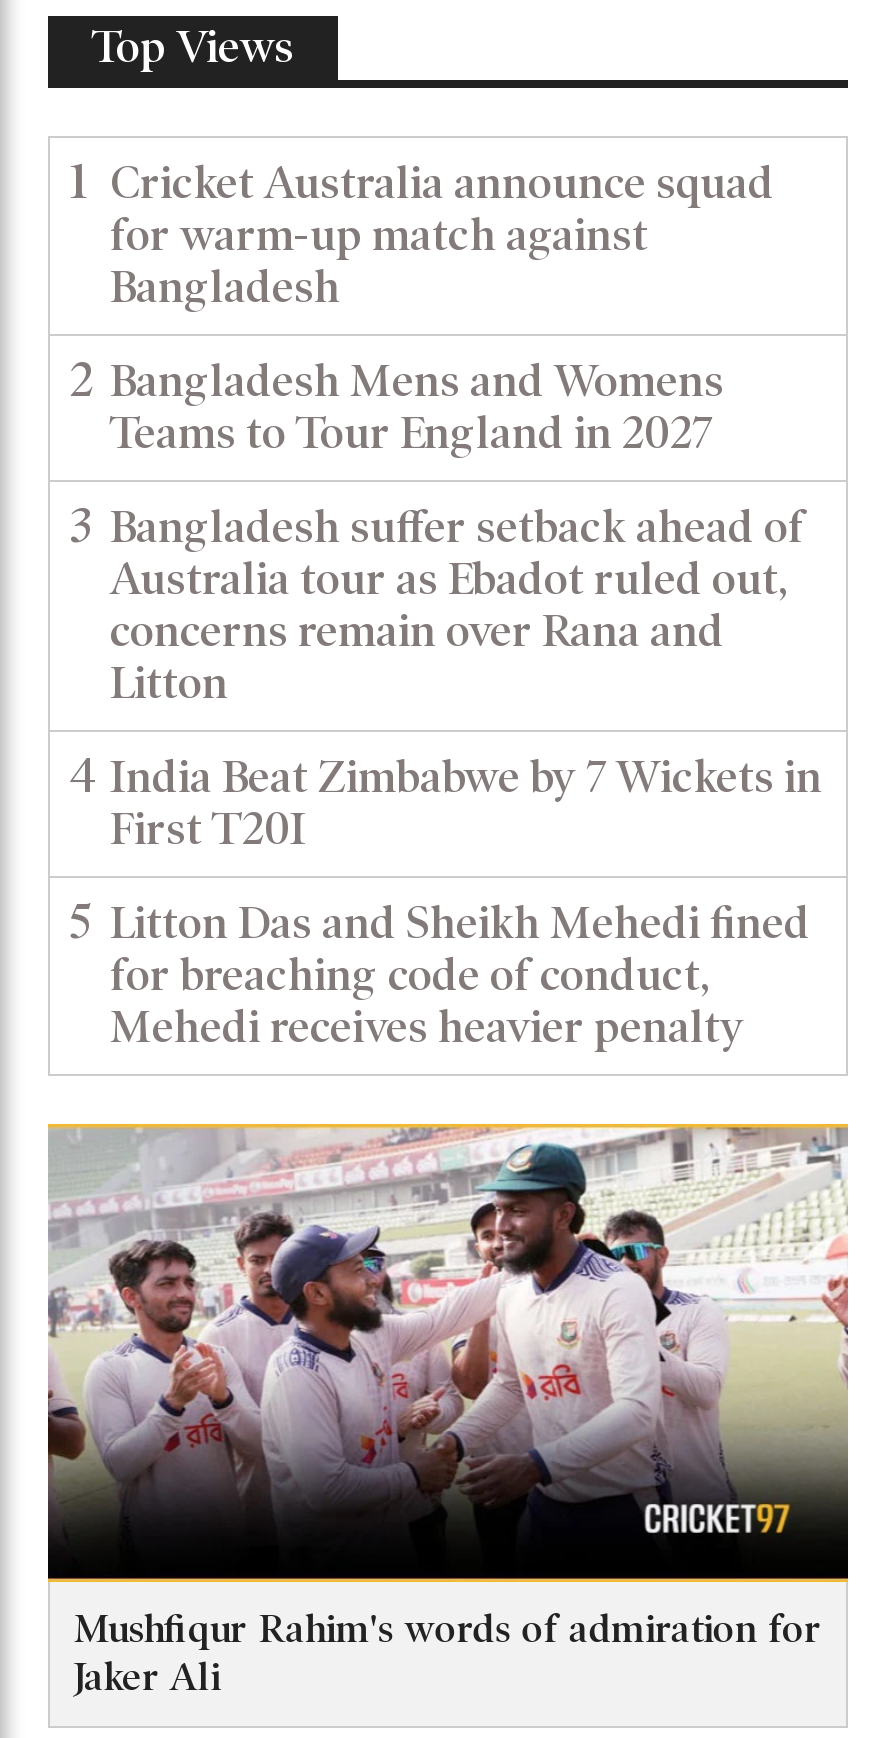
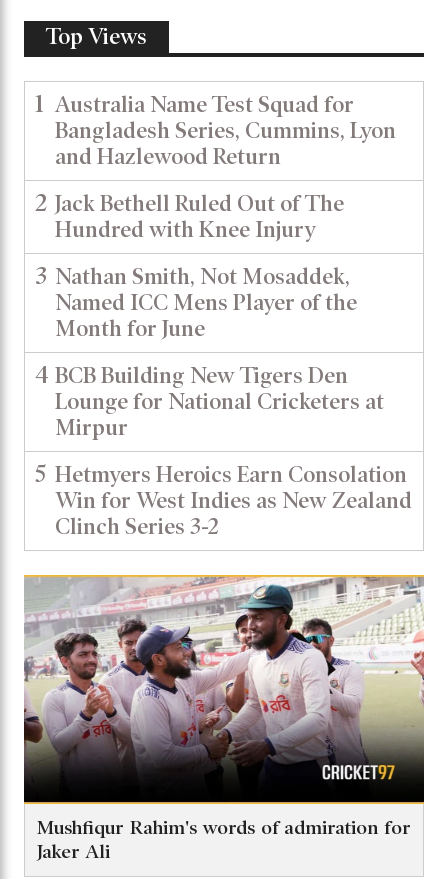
- 1 Cricket Australia announce squad
- for warm-up match against
- Bangladesh
+ 1 Australia Name Test Squad for
+ Bangladesh Series, Cummins, Lyon
+ and Hazlewood Return

- 2 Bangladesh Mens and Womens
- Teams to Tour England in 2027
+ 2 Jack Bethell Ruled Out of The
+ Hundred with Knee Injury

- 3 Bangladesh suffer setback ahead of
- Australia tour as Ebadot ruled out,
- concerns remain over Rana and
- Litton
+ 3 Nathan Smith, Not Mosaddek,
+ Named ICC Mens Player of the
+ Month for June

- 4 India Beat Zimbabwe by 7 Wickets in
- First T20I
+ 4 BCB Building New Tigers Den
+ Lounge for National Cricketers at
+ Mirpur

- 5 Litton Das and Sheikh Mehedi fined
- for breaching code of conduct,
- Mehedi receives heavier penalty
+ 5 Hetmyers Heroics Earn Consolation
+ Win for West Indies as New Zealand
+ Clinch Series 3-2
